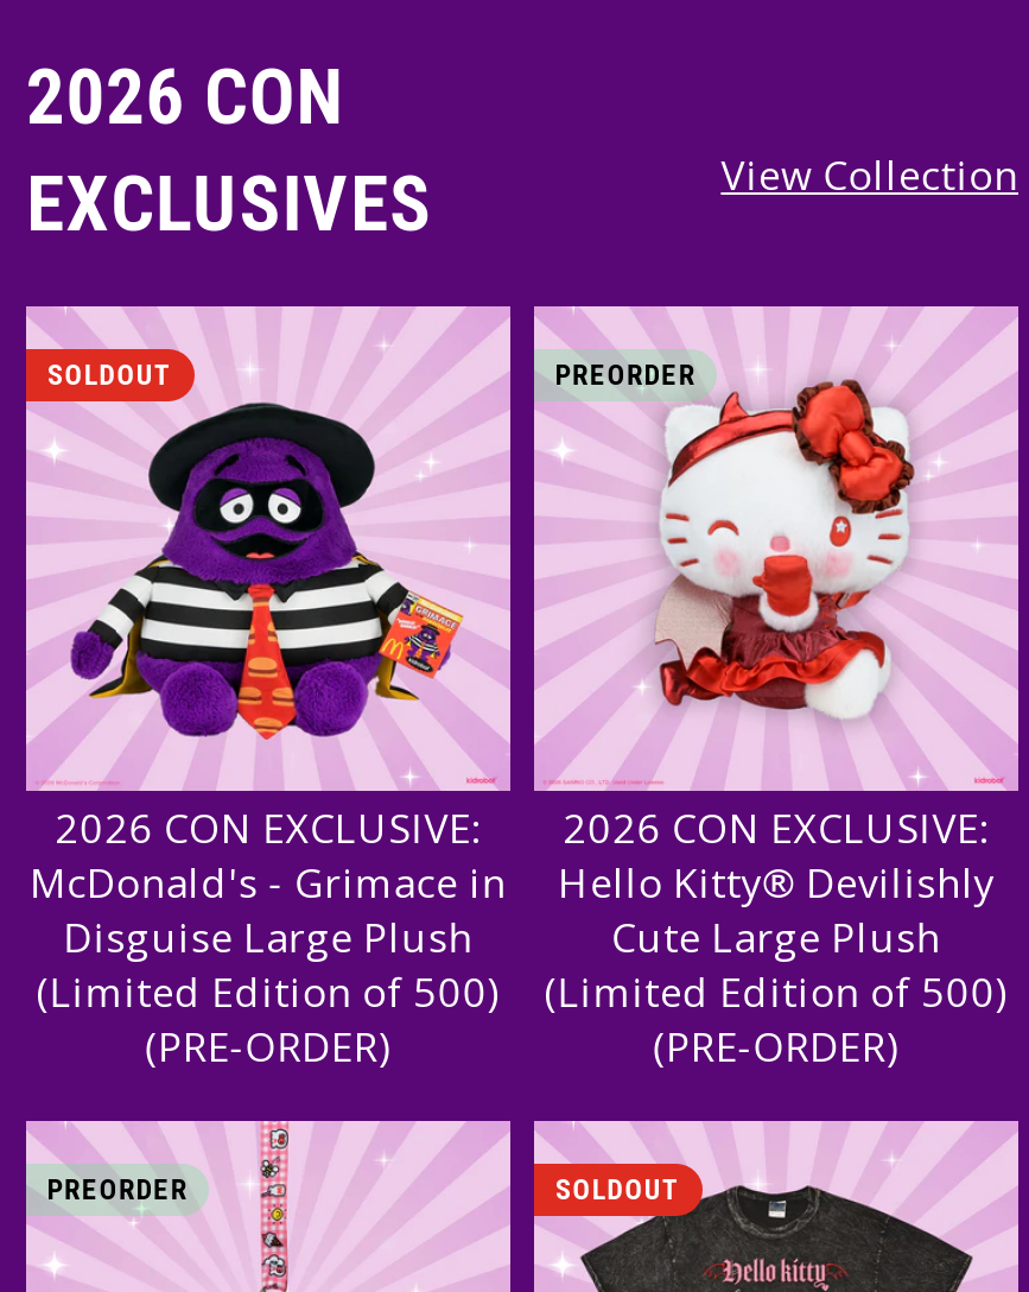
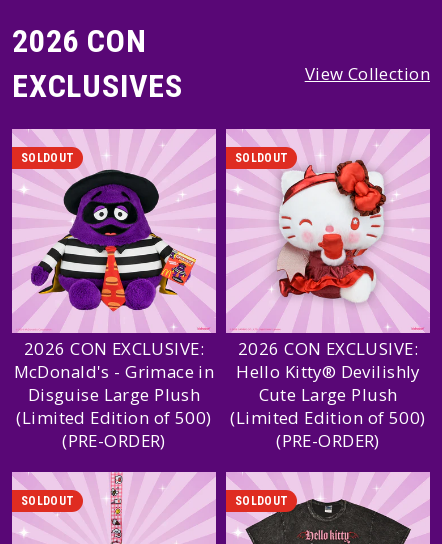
- PREORDER
+ SOLDOUT

- PREORDER
+ SOLDOUT
